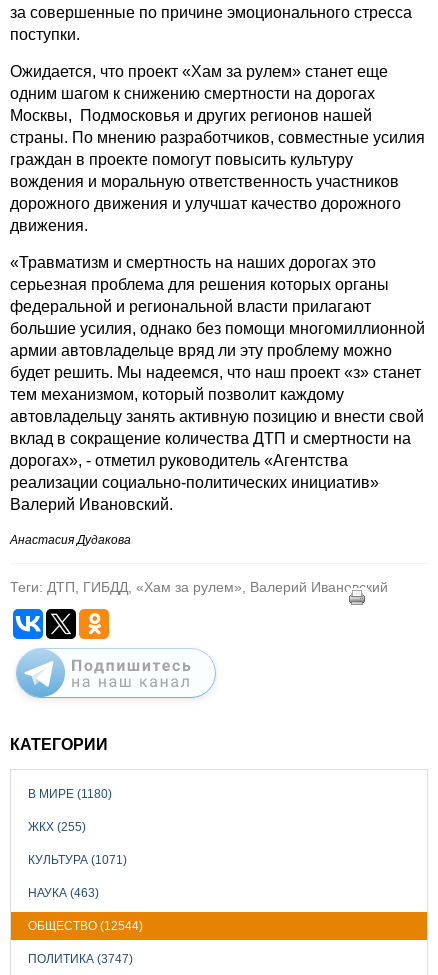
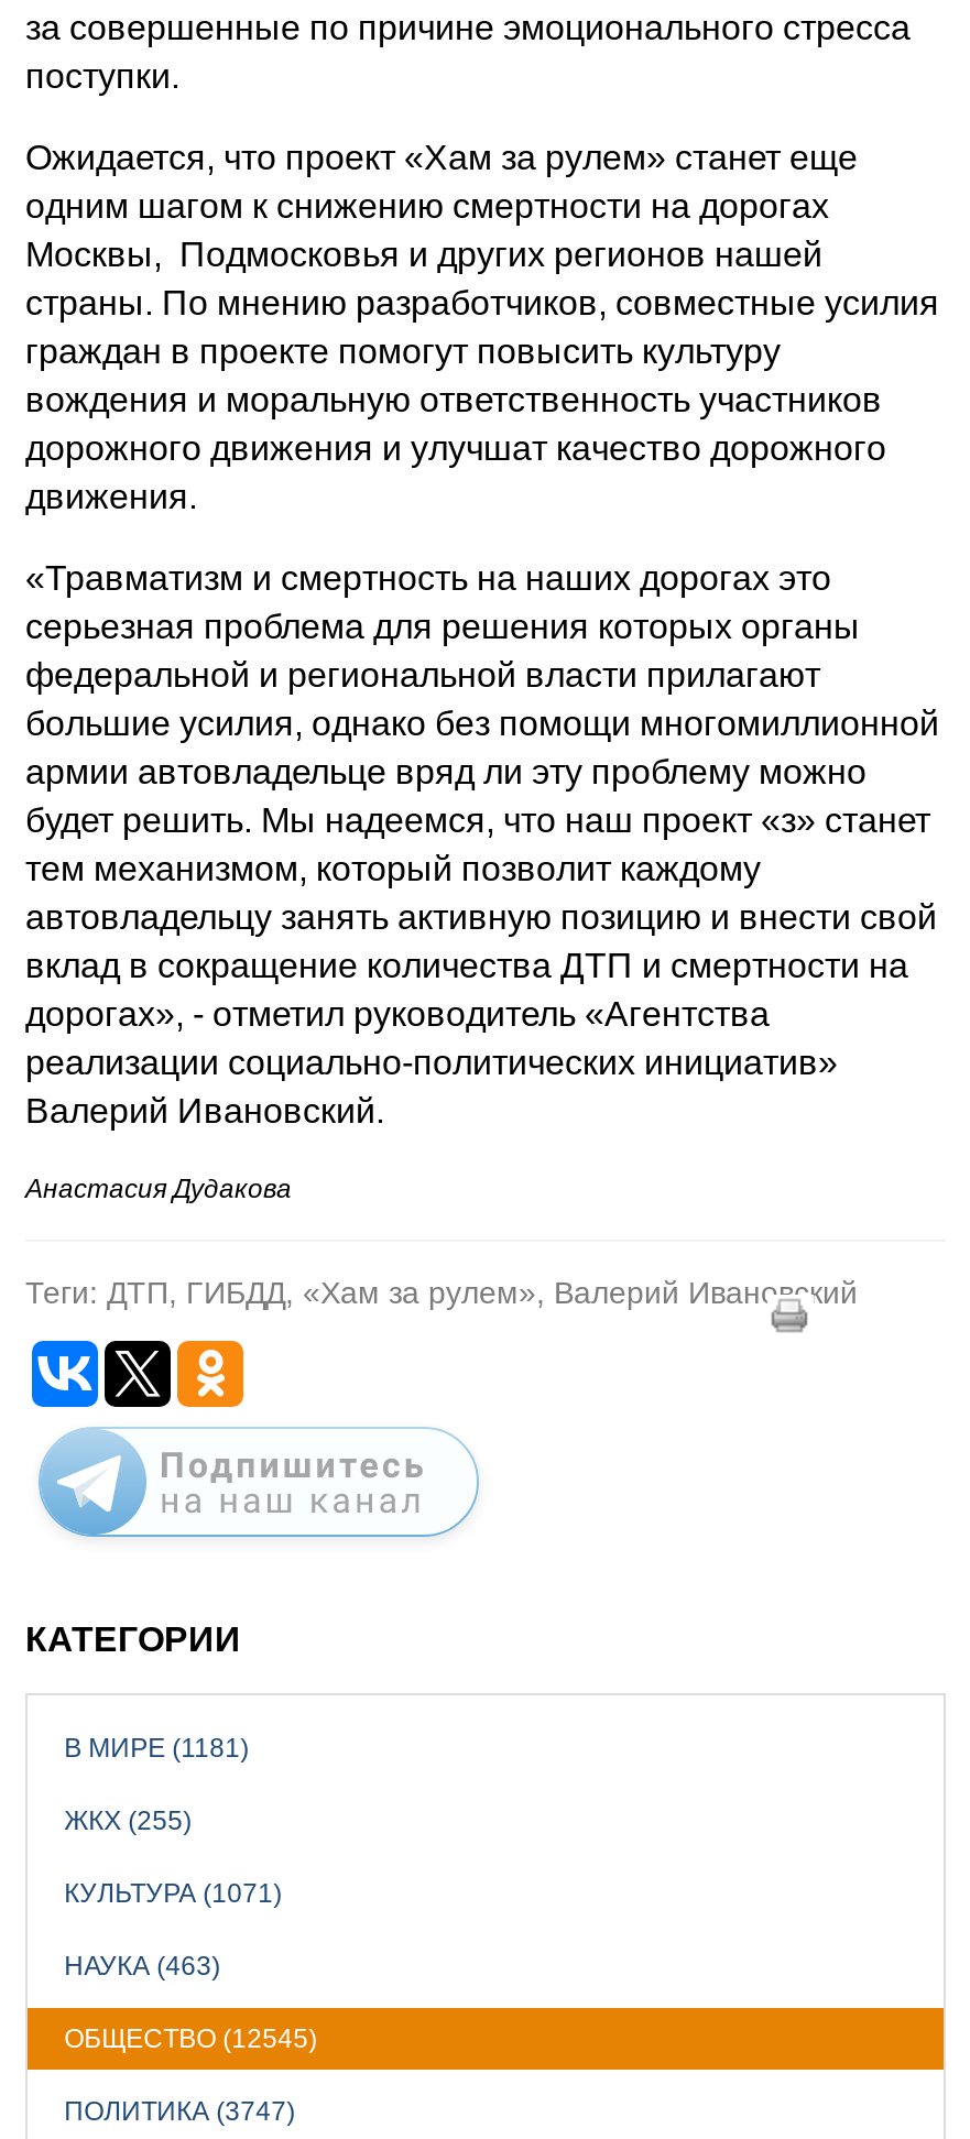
- В МИРЕ (1180)
+ В МИРЕ (1181)

- ОБЩЕСТВО (12544)
+ ОБЩЕСТВО (12545)
